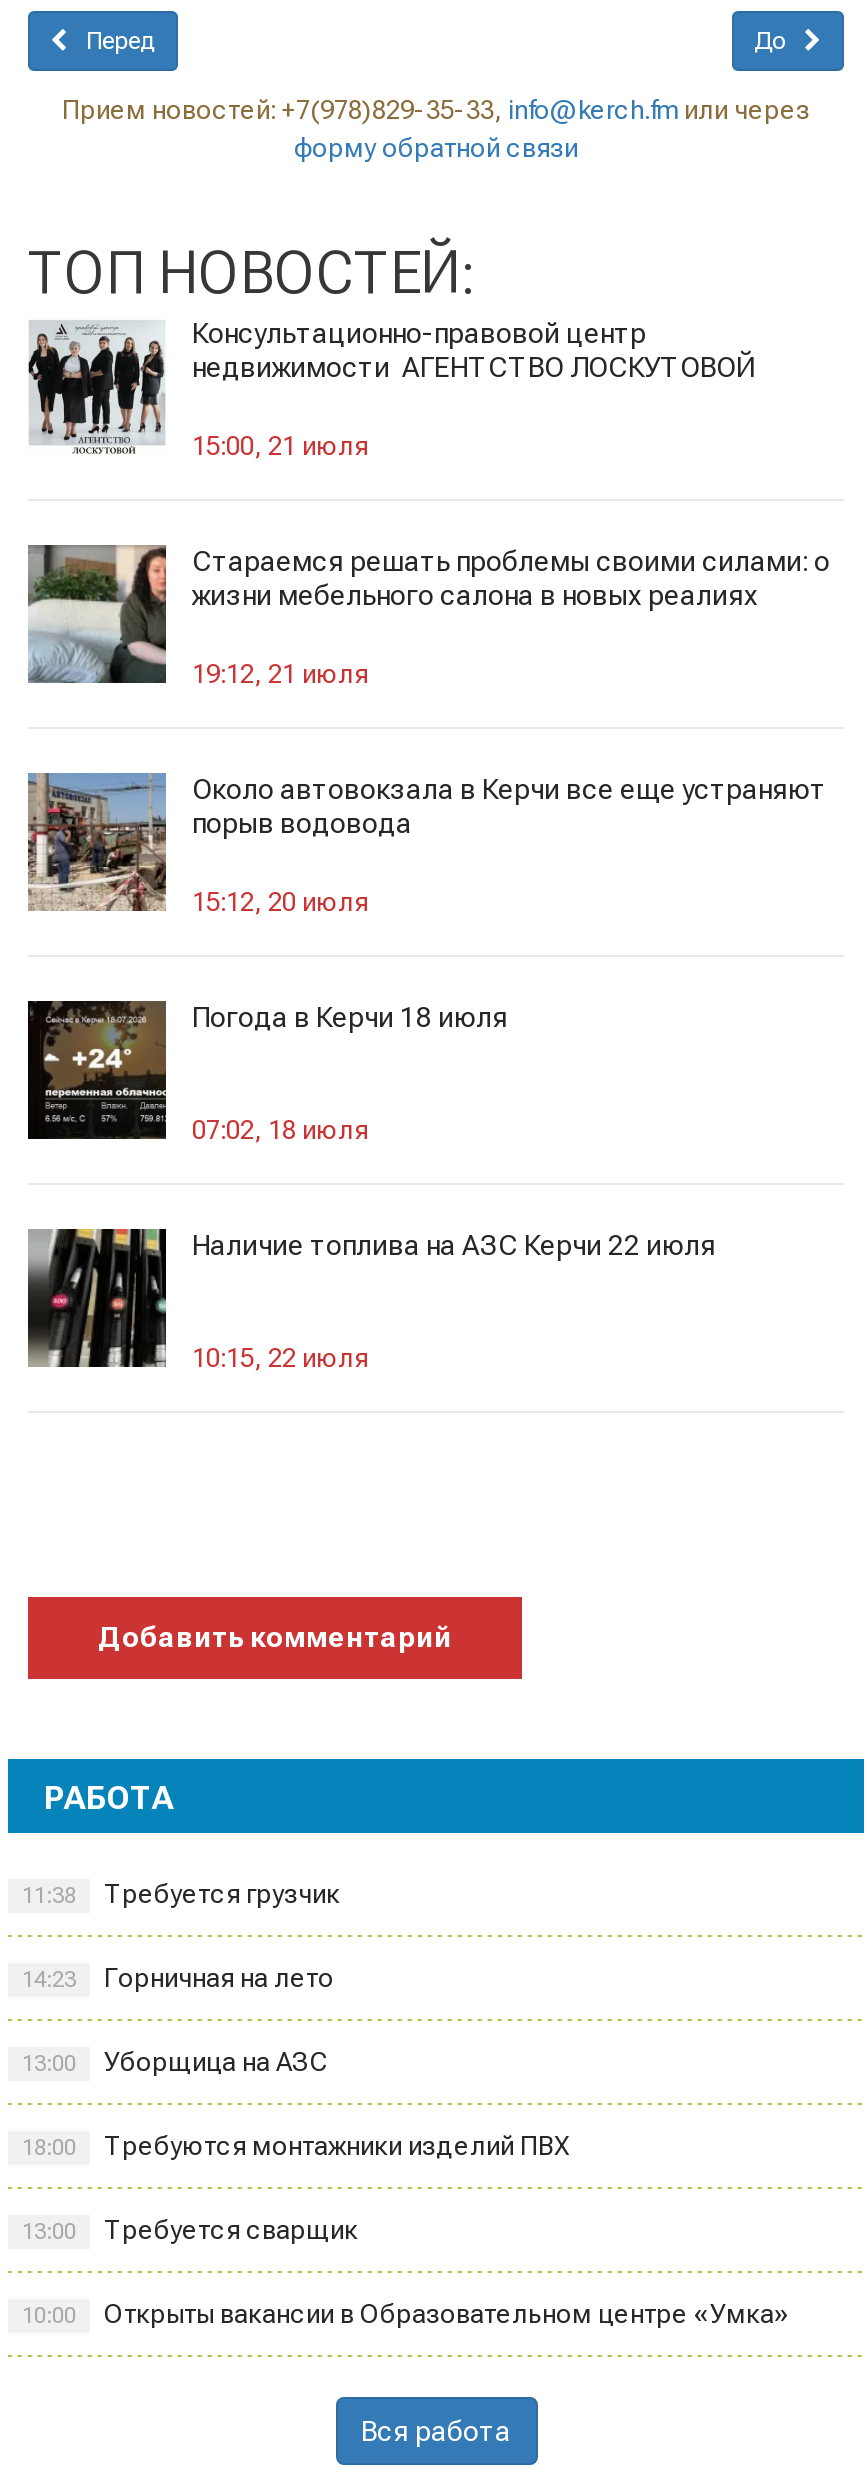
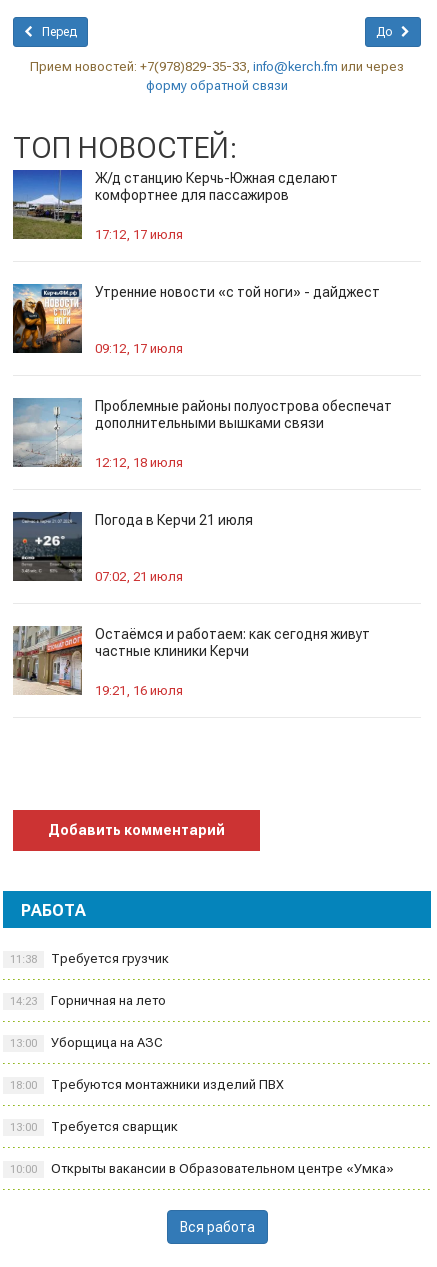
- [image]
- Консультационно-правовой центр
- недвижимости АГЕНТСТВО ЛОСКУТОВОЙ
+ [image]
+ Ж/д станцию Керчь-Южная сделают
+ комфортнее для пассажиров

- 15:00, 21 июля
+ 17:12, 17 июля

- [image]
- Стараемся решать проблемы своими силами: о
- жизни мебельного салона в новых реалиях
+ [image]
+ Утренние новости «с той ноги» - дайджест

- 19:12, 21 июля
+ 09:12, 17 июля

- [image]
- Около автовокзала в Керчи все еще устраняют
- порыв водовода
+ [image]
+ Проблемные районы полуострова обеспечат
+ дополнительными вышками связи

- 15:12, 20 июля
+ 12:12, 18 июля

- [image]
- Погода в Керчи 18 июля
+ [image]
+ Погода в Керчи 21 июля

- 07:02, 18 июля
+ 07:02, 21 июля

- [image]
- Наличие топлива на АЗС Керчи 22 июля
+ [image]
+ Остаёмся и работаем: как сегодня живут
+ частные клиники Керчи

- 10:15, 22 июля
+ 19:21, 16 июля
